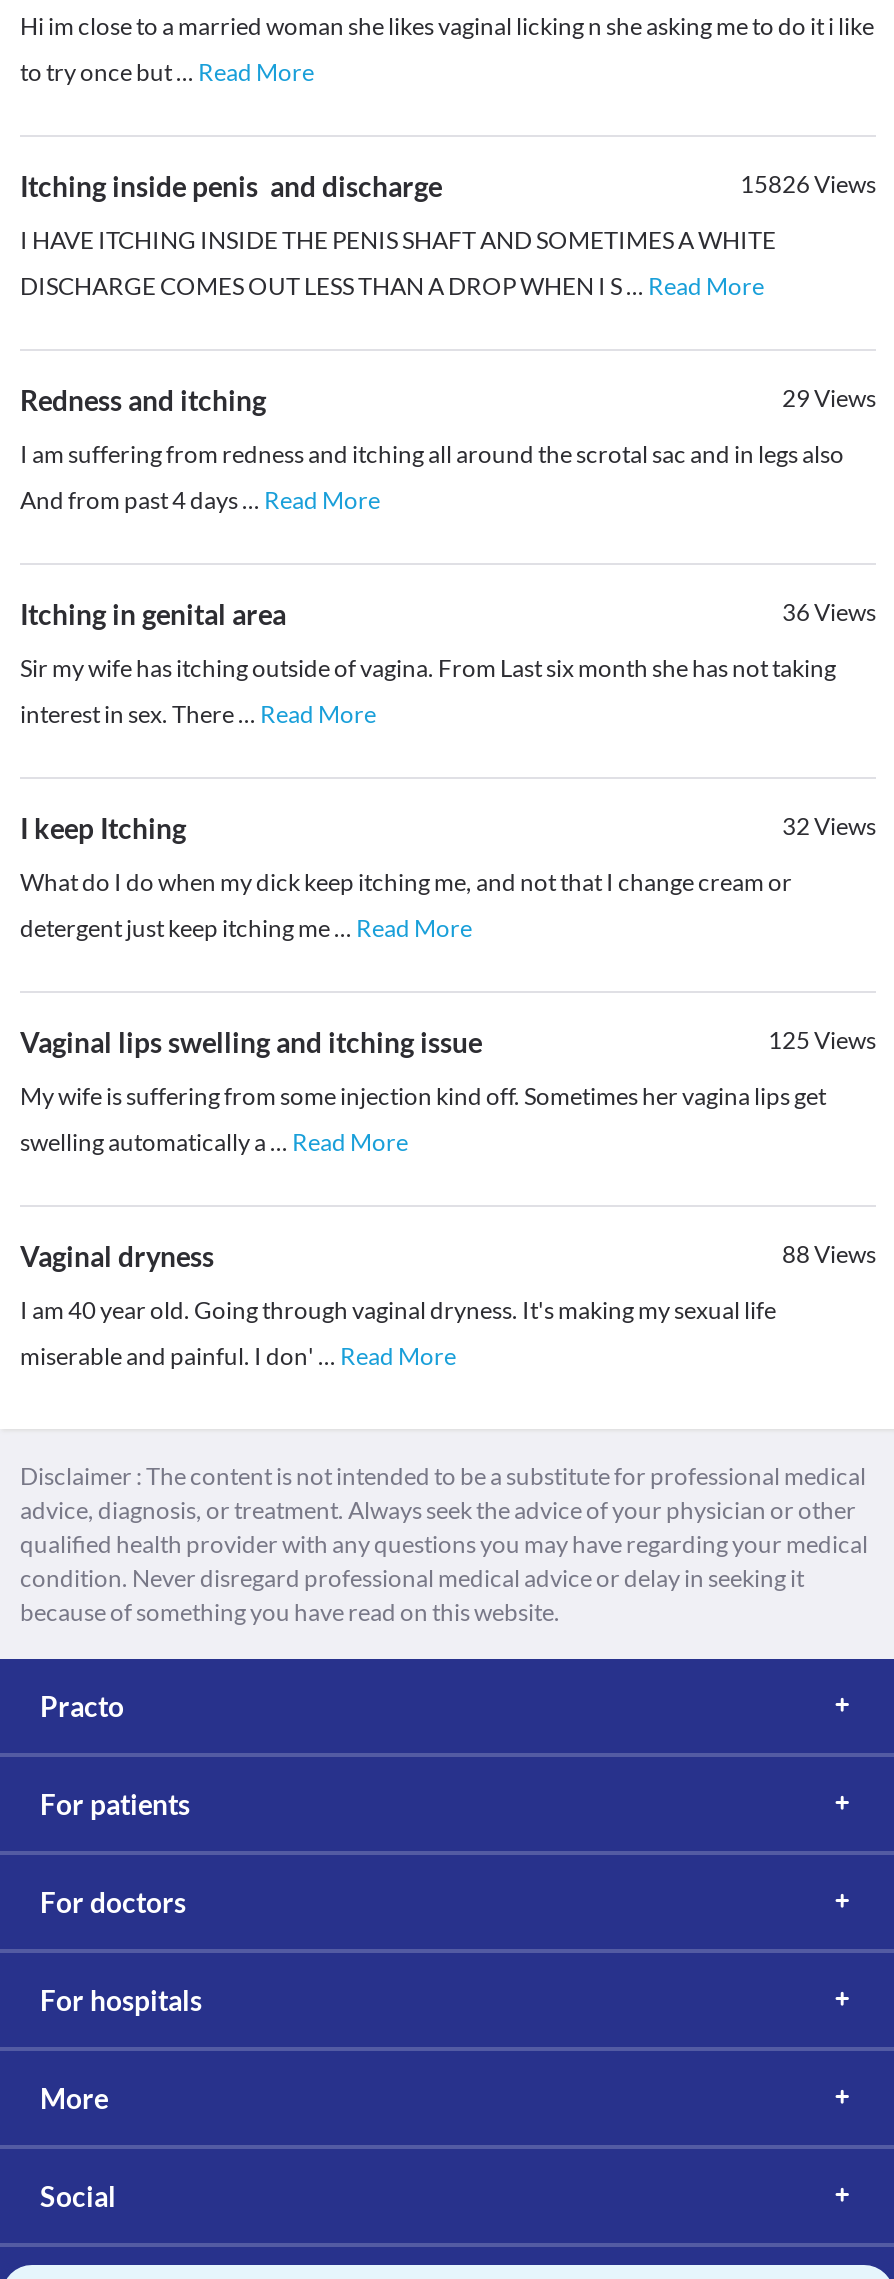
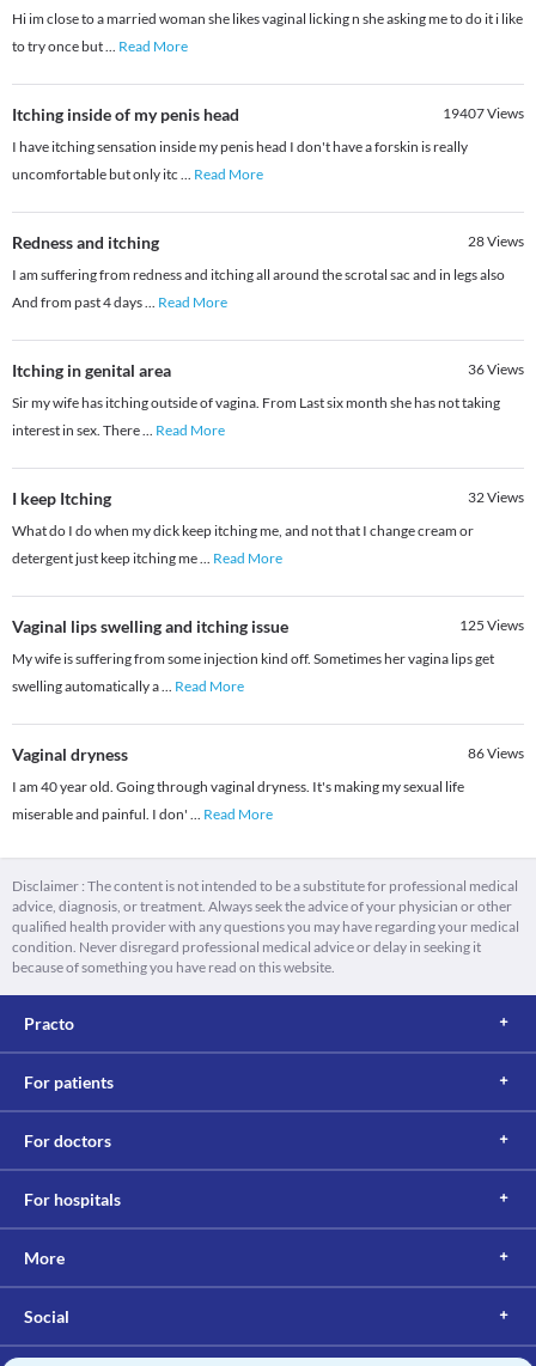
- Itching inside penis and discharge
- 15826Views
+ Itching inside of my penis head
+ 19407Views

- I HAVE ITCHING INSIDE THE PENIS SHAFT AND SOMETIMES A WHITE
+ I have itching sensation inside my penis head I don't have a forskin is really

- DISCHARGE COMES OUT LESS THAN A DROP WHEN I S... Read More
+ uncomfortable but only itc... Read More

- 29Views
+ 28Views

- 88Views
+ 86Views
